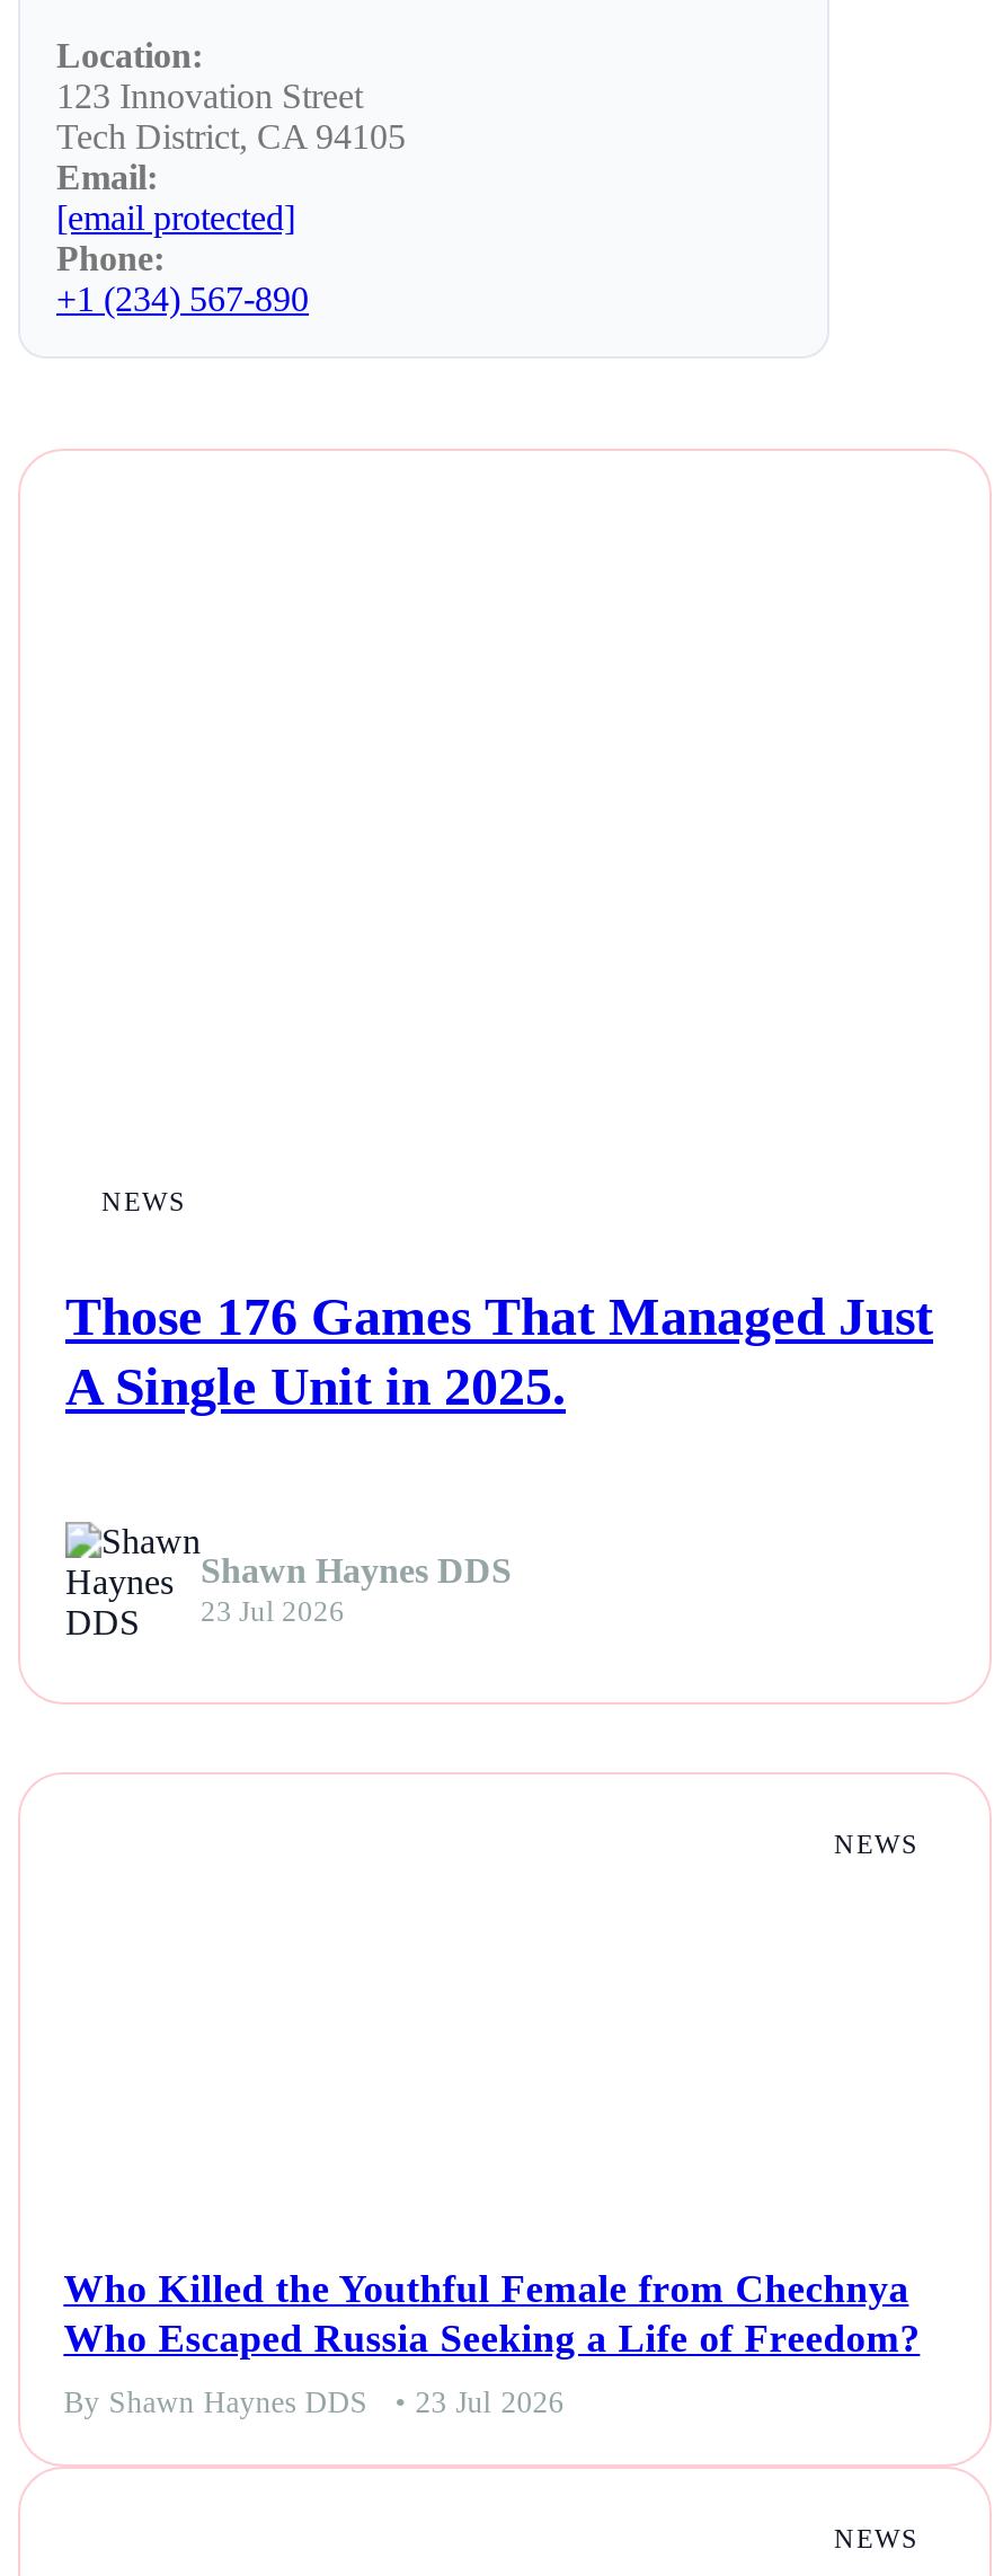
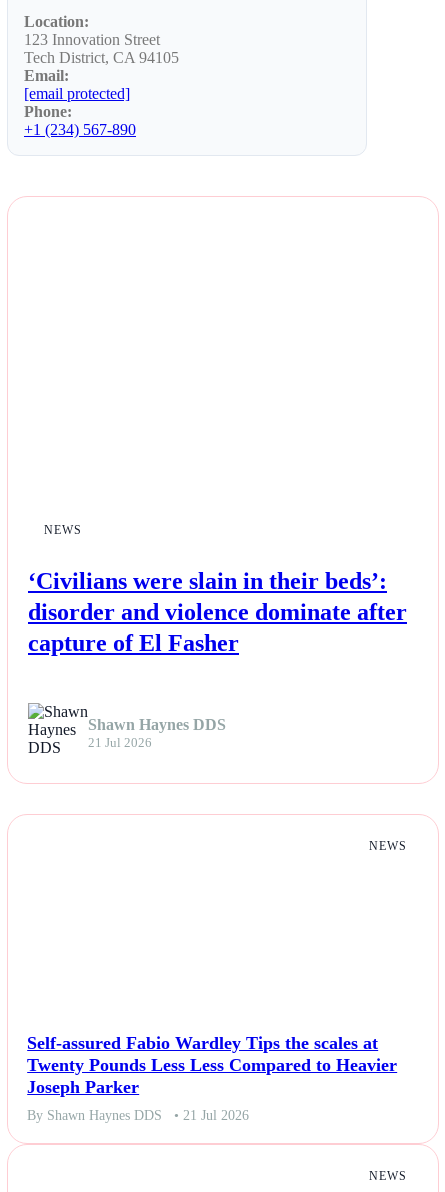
- Those 176 Games That Managed Just
- A Single Unit in 2025.
+ ‘Civilians were slain in their beds’:
+ disorder and violence dominate after
+ capture of El Fasher

- 23 Jul 2026
+ 21 Jul 2026

- Who Killed the Youthful Female from Chechnya
- Who Escaped Russia Seeking a Life of Freedom?
+ Self-assured Fabio Wardley Tips the scales at
+ Twenty Pounds Less Less Compared to Heavier
+ Joseph Parker

- By Shawn Haynes DDS • 23 Jul 2026
+ By Shawn Haynes DDS • 21 Jul 2026
